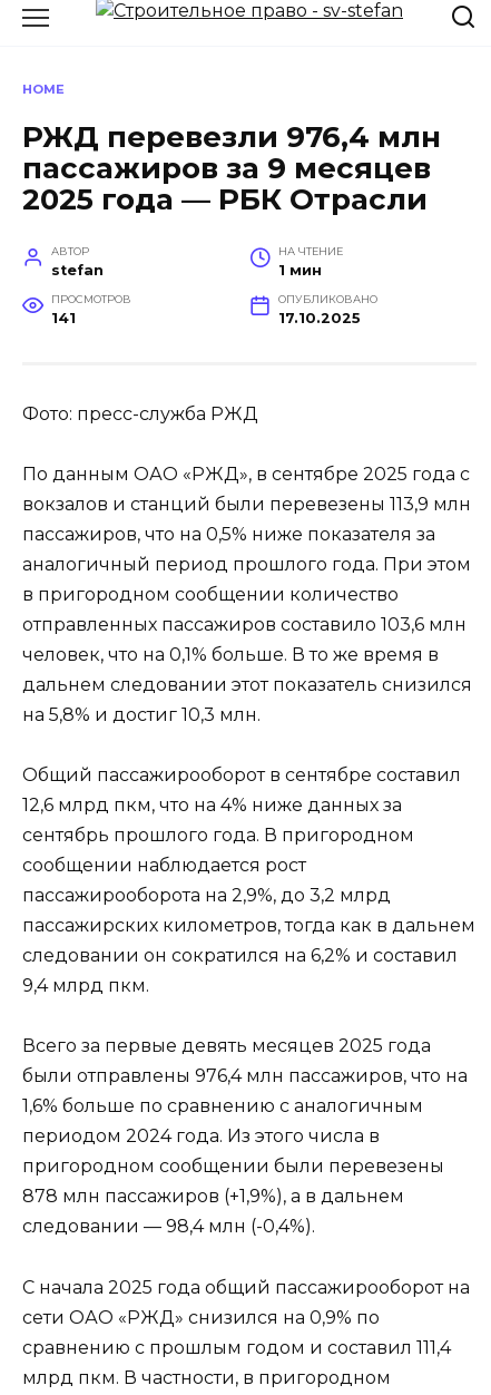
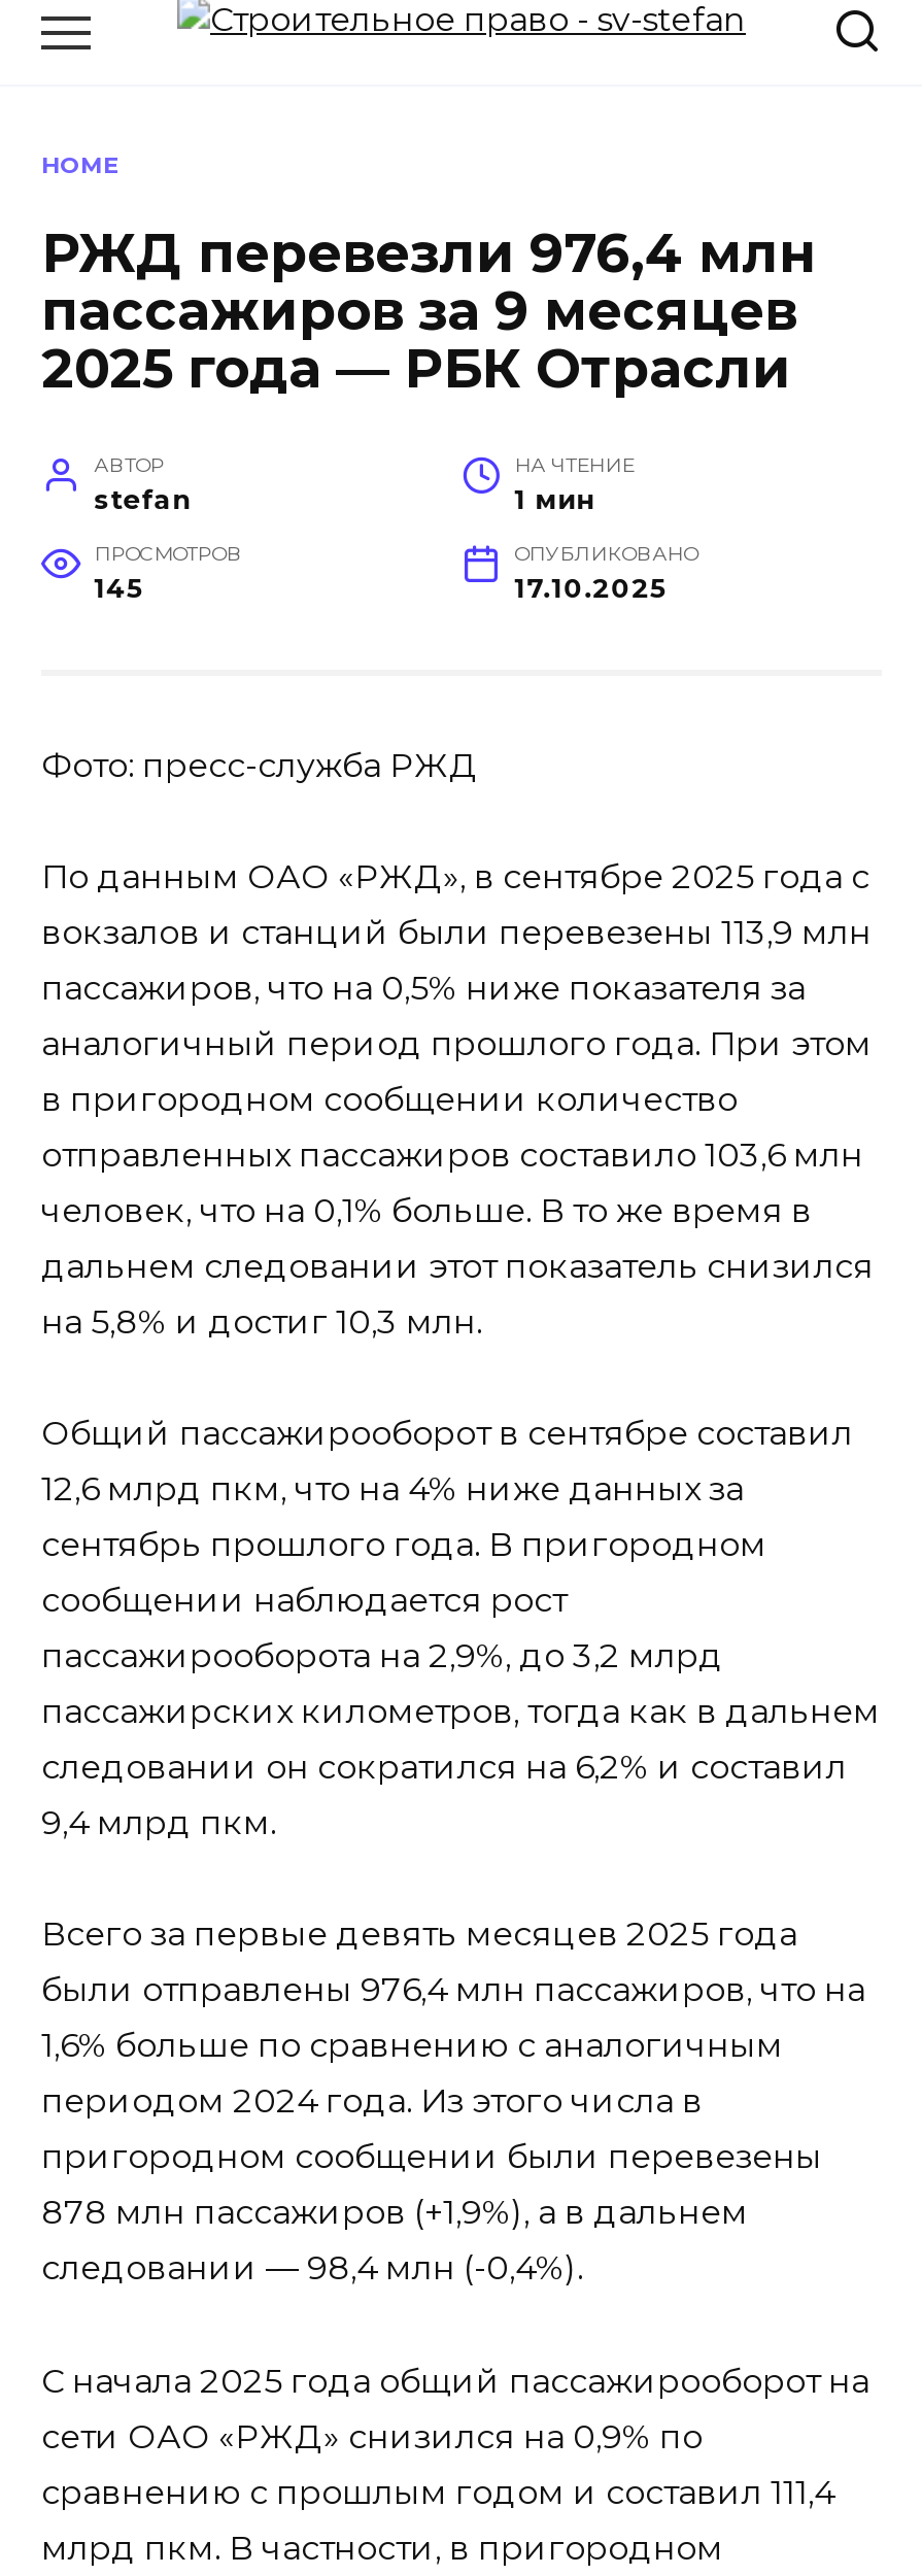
- 141
+ 145
